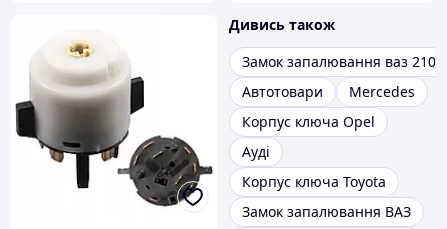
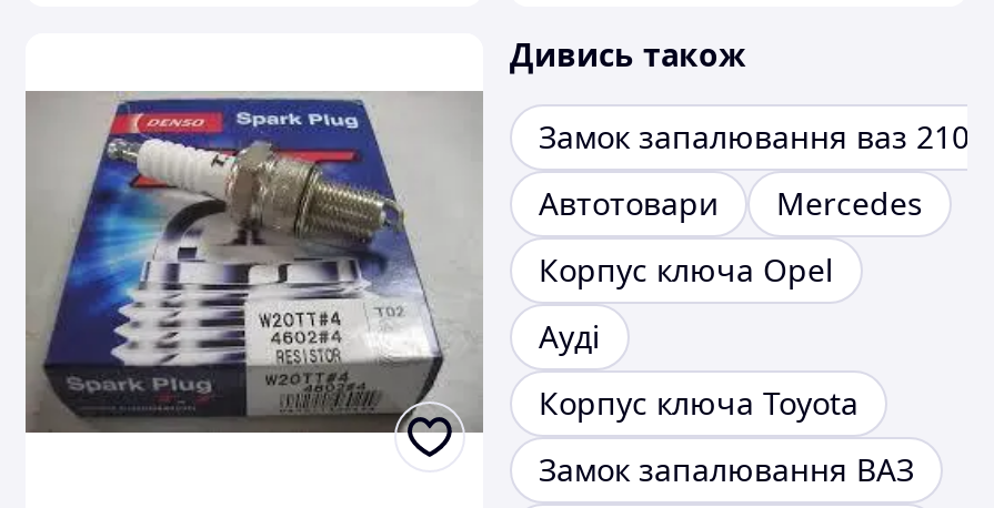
- [image]
+ [image]
